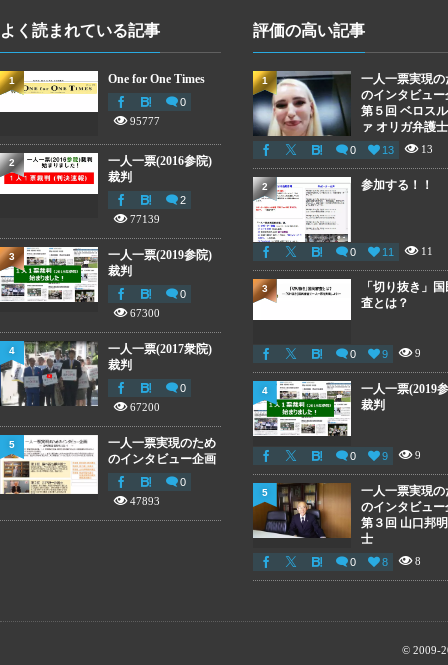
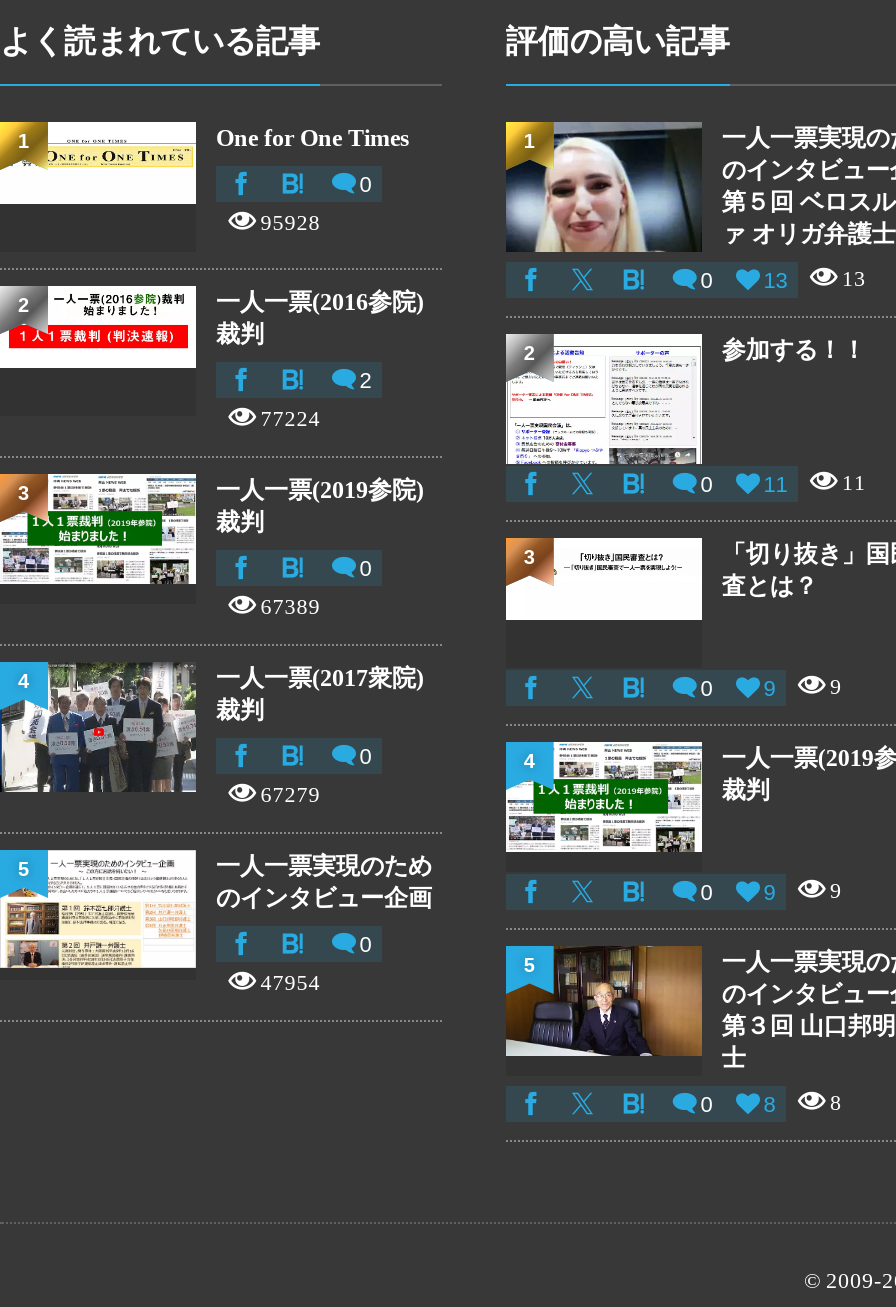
- 95777
+ 95928

- 77139
+ 77224

- 67300
+ 67389

- 67200
+ 67279

- 47893
+ 47954
